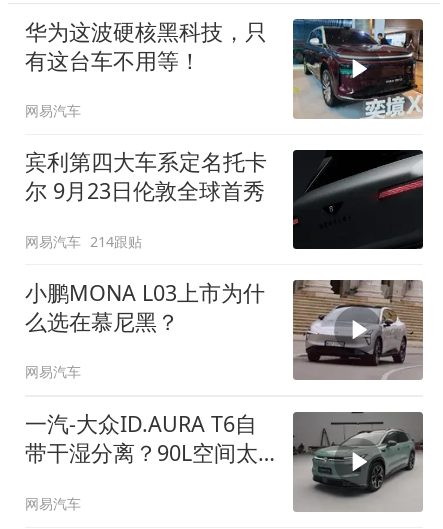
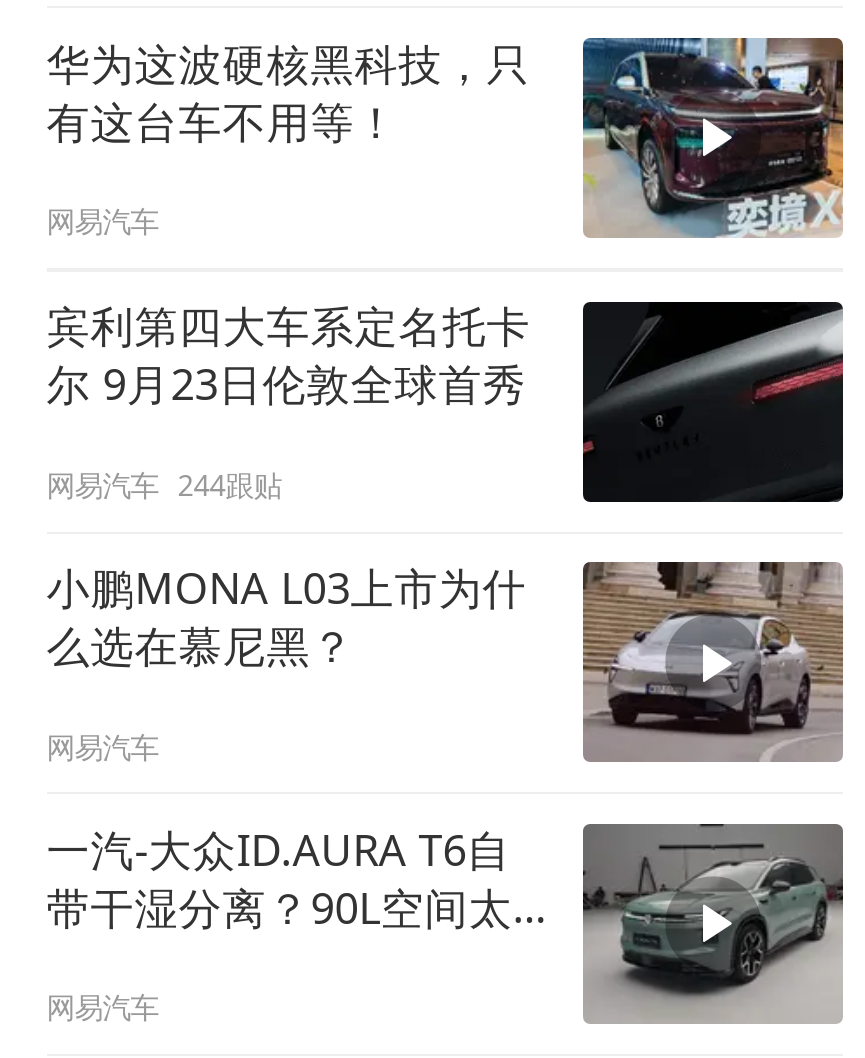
- 网易汽车 214跟贴
+ 网易汽车 244跟贴
